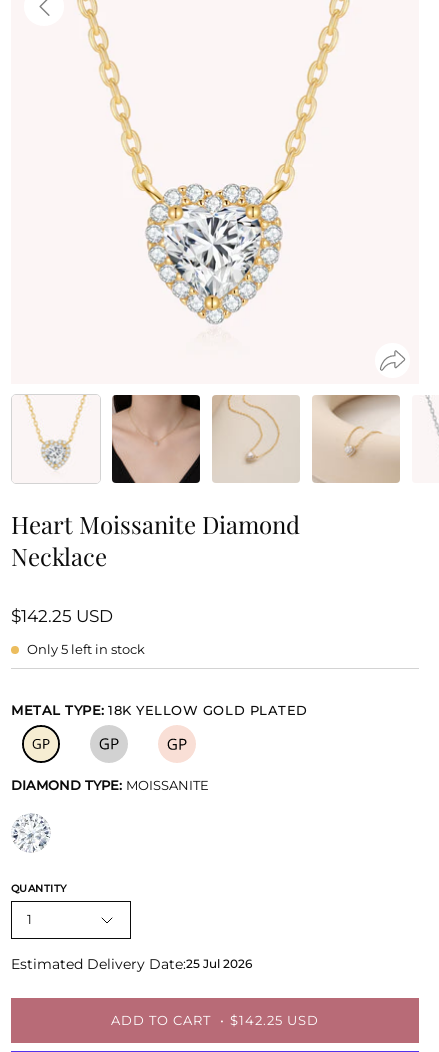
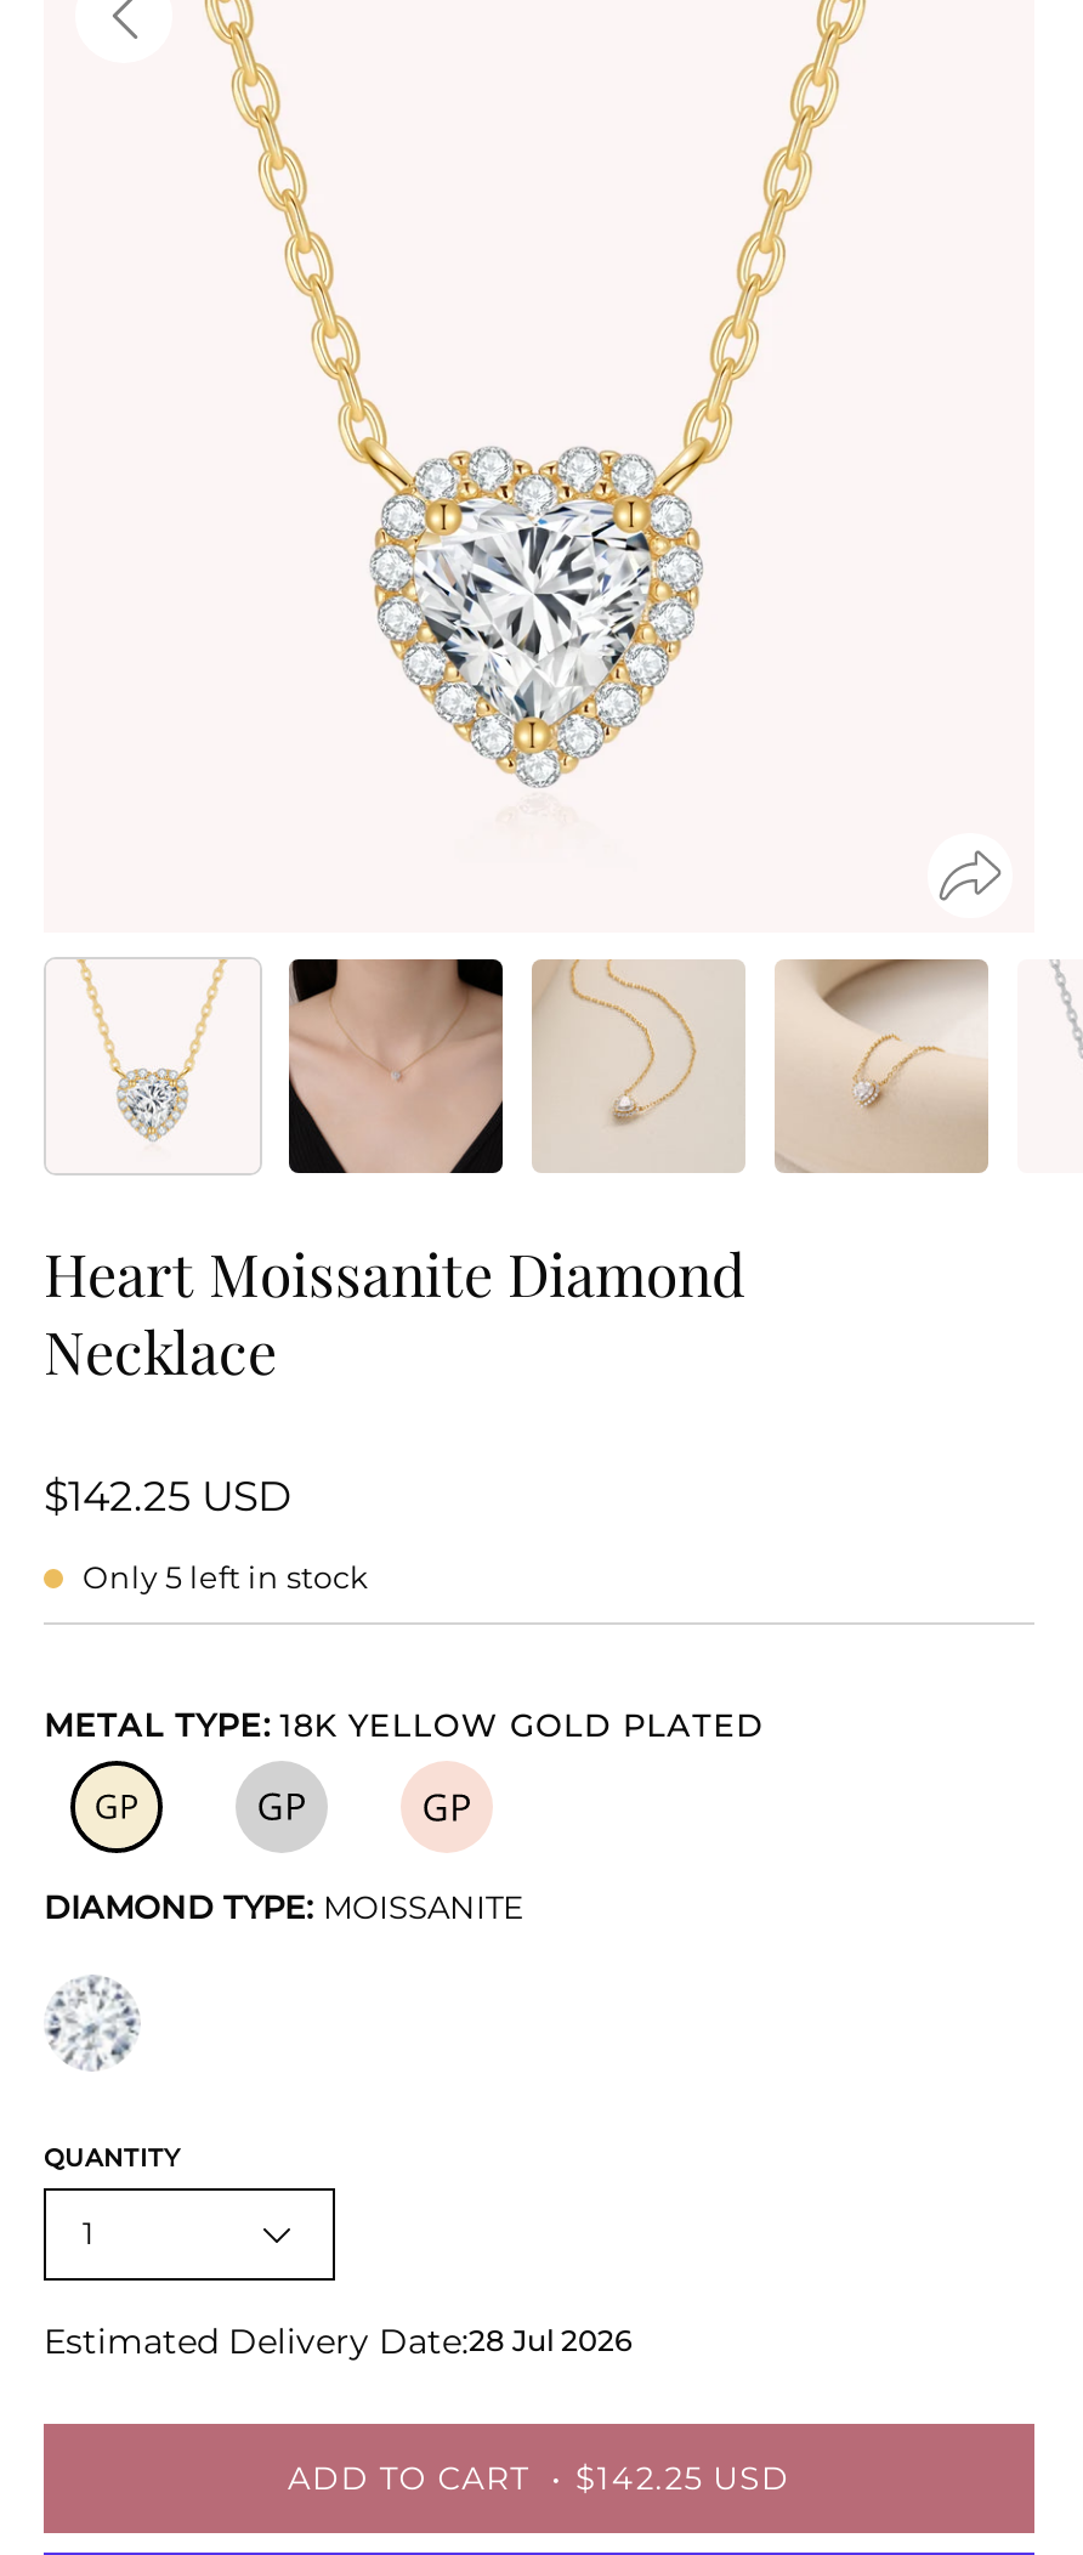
- Estimated Delivery Date:25 Jul 2026
+ Estimated Delivery Date:28 Jul 2026
